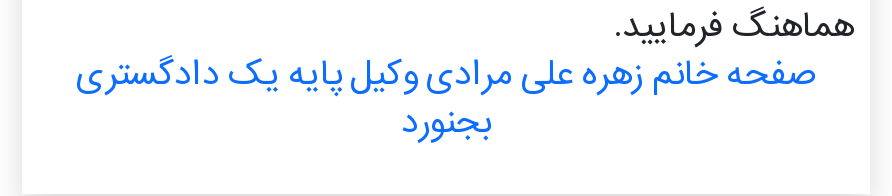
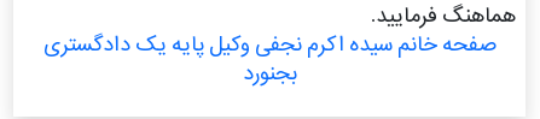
- صفحه خانم زهره علی مرادی وکیل پایه یک دادگستری
+ صفحه خانم سیده اکرم نجفی وکیل پایه یک دادگستری
